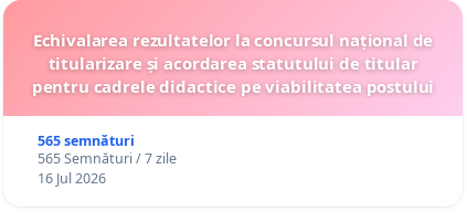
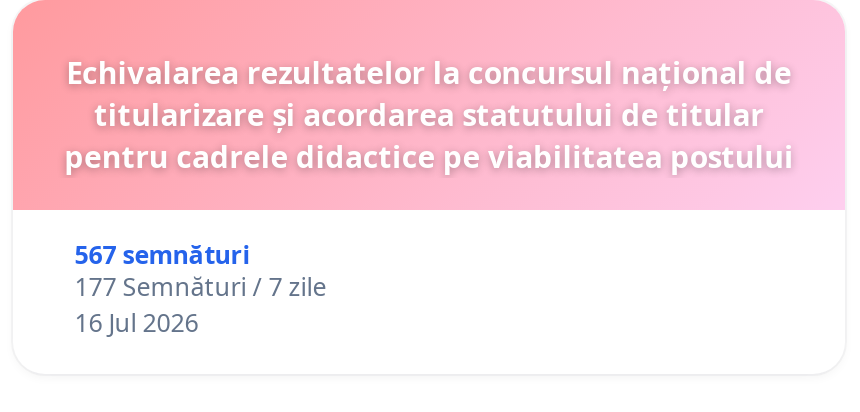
- 565 semnături
+ 567 semnături

- 565 Semnături / 7 zile
+ 177 Semnături / 7 zile
